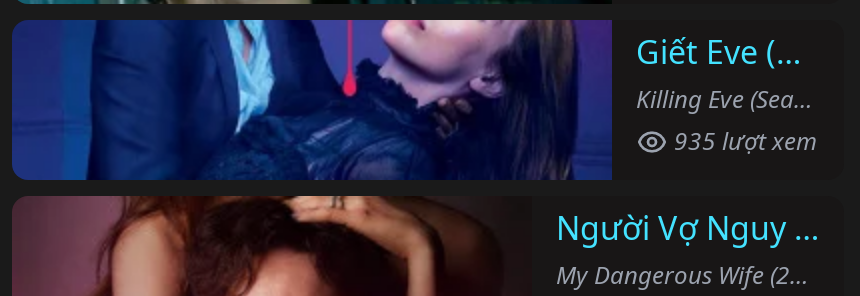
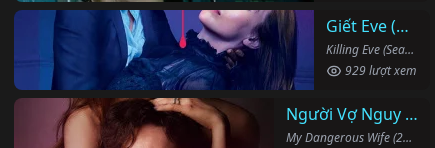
- 935 lượt xem
+ 929 lượt xem
